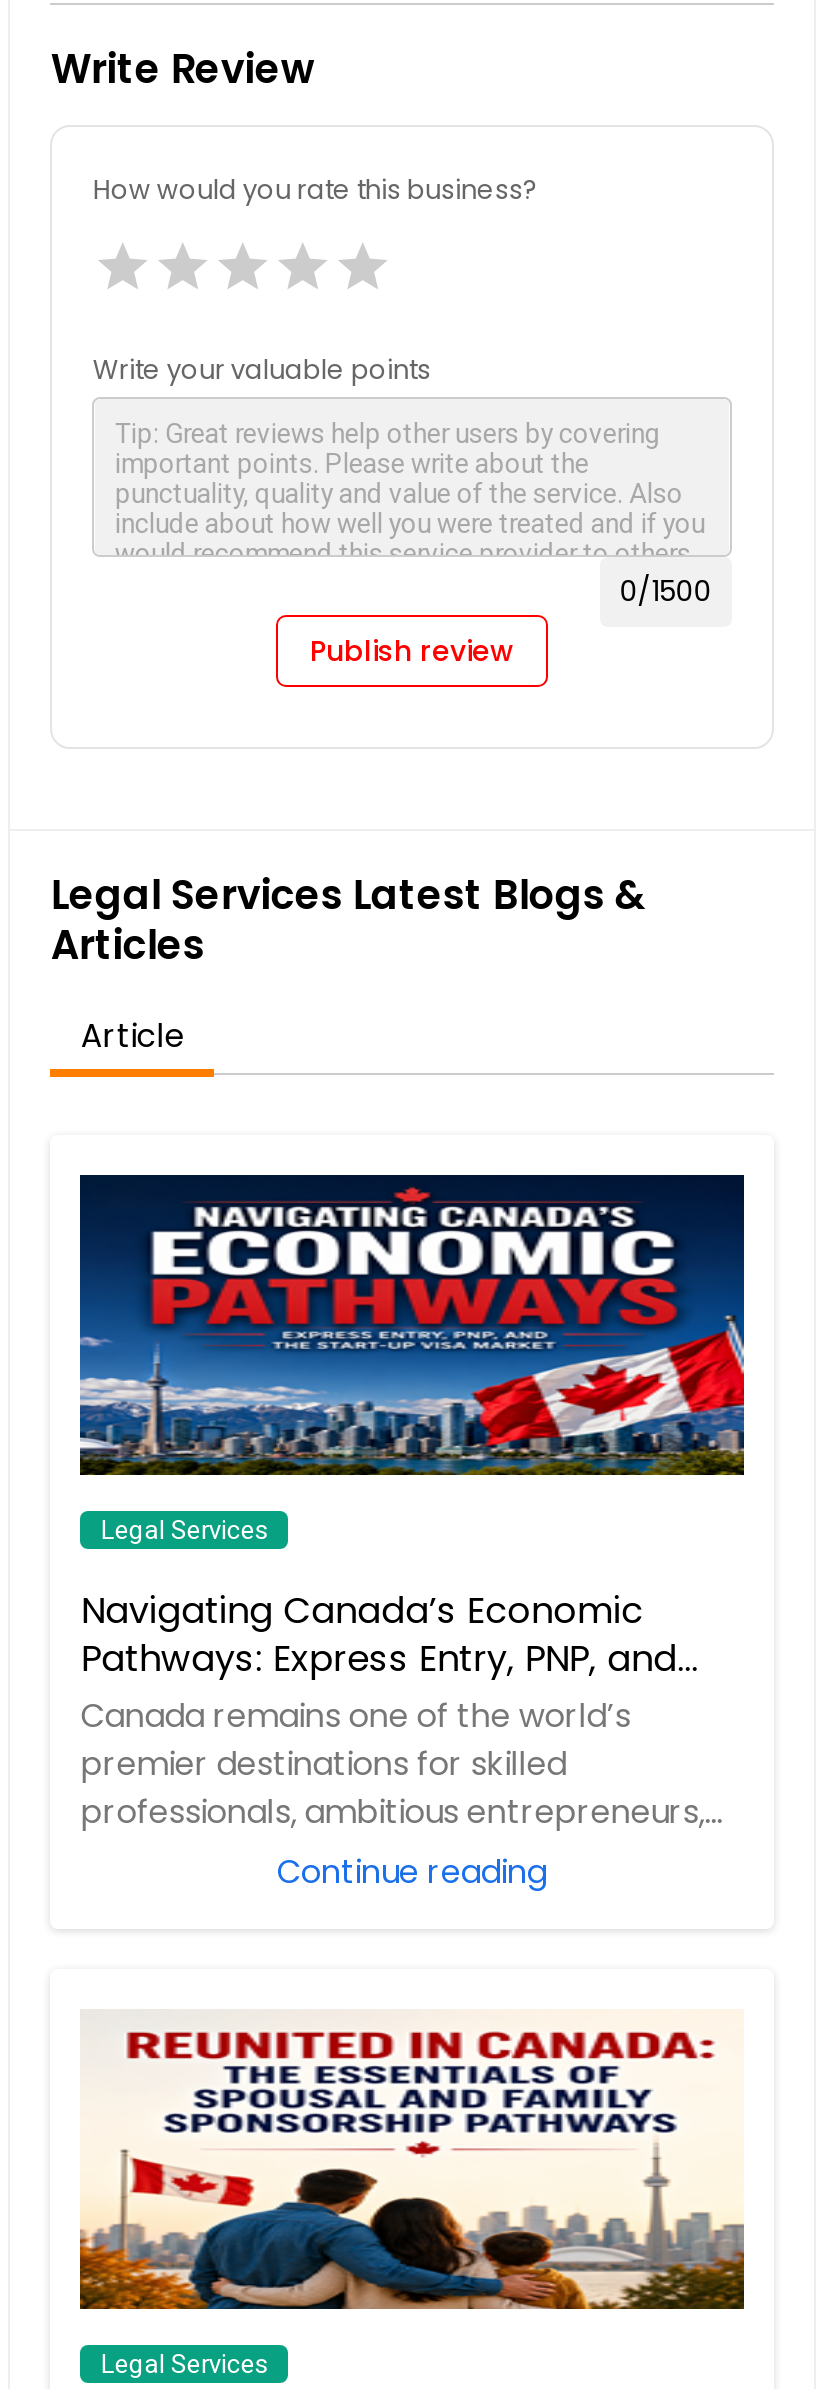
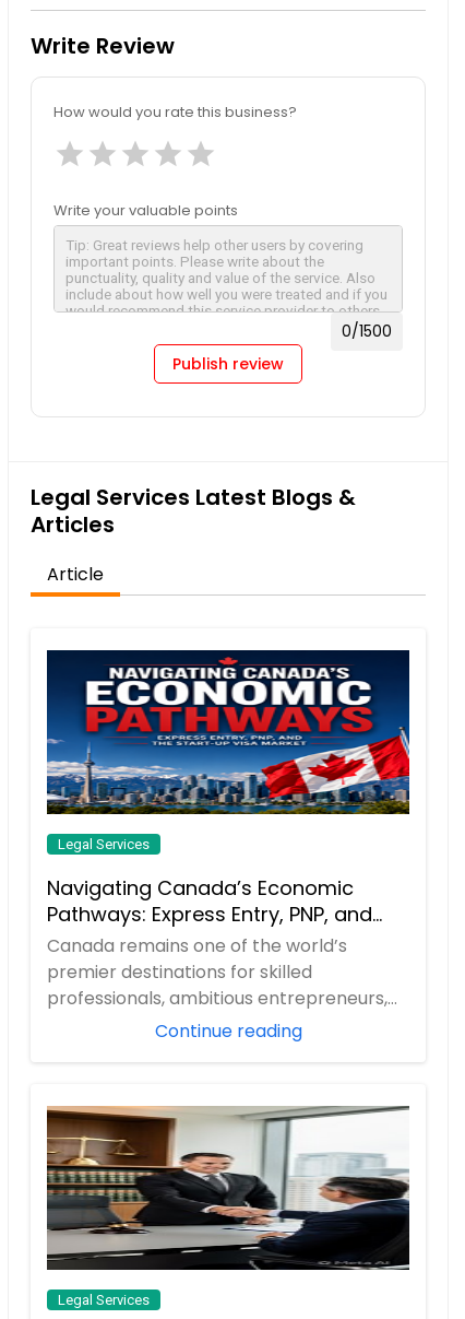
- [image]
+ [image]
